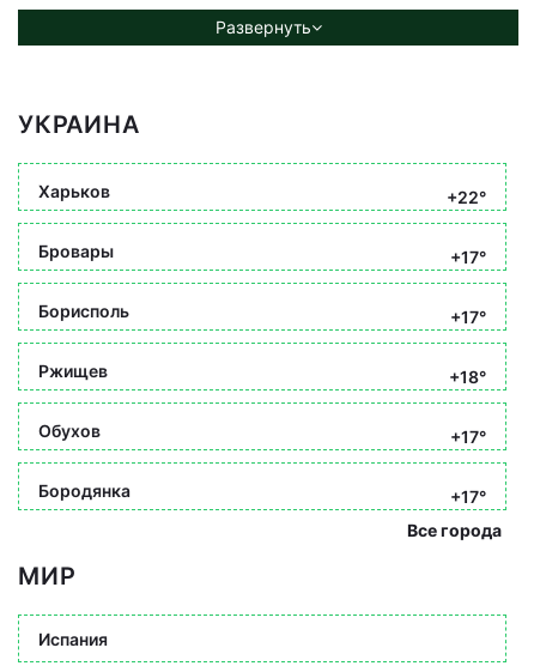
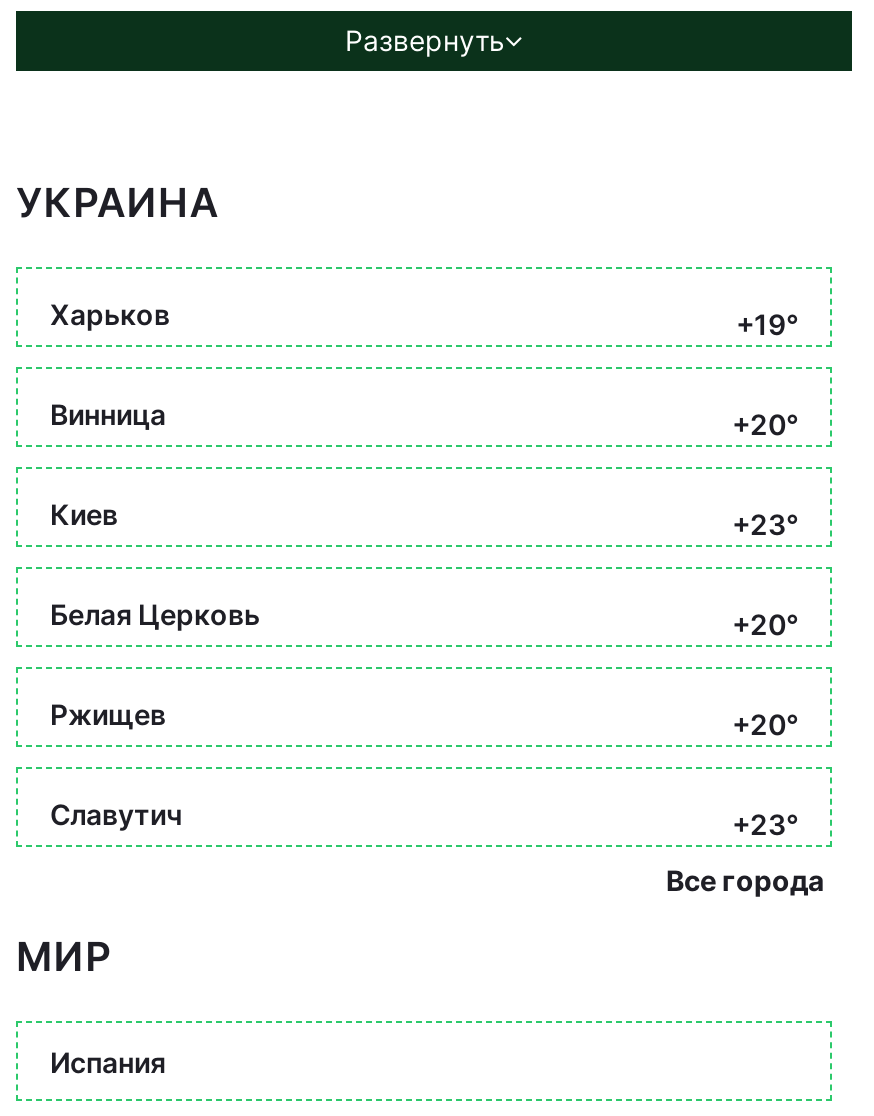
- +22°
- Бровары
- +17°
- Борисполь
- +17°
+ +19°
+ Винница
+ +20°
+ Киев
+ +23°
+ Белая Церковь
+ +20°

- +18°
- Обухов
- +17°
- Бородянка
- +17°
+ +20°
+ Славутич
+ +23°

moved down: Ржищев
